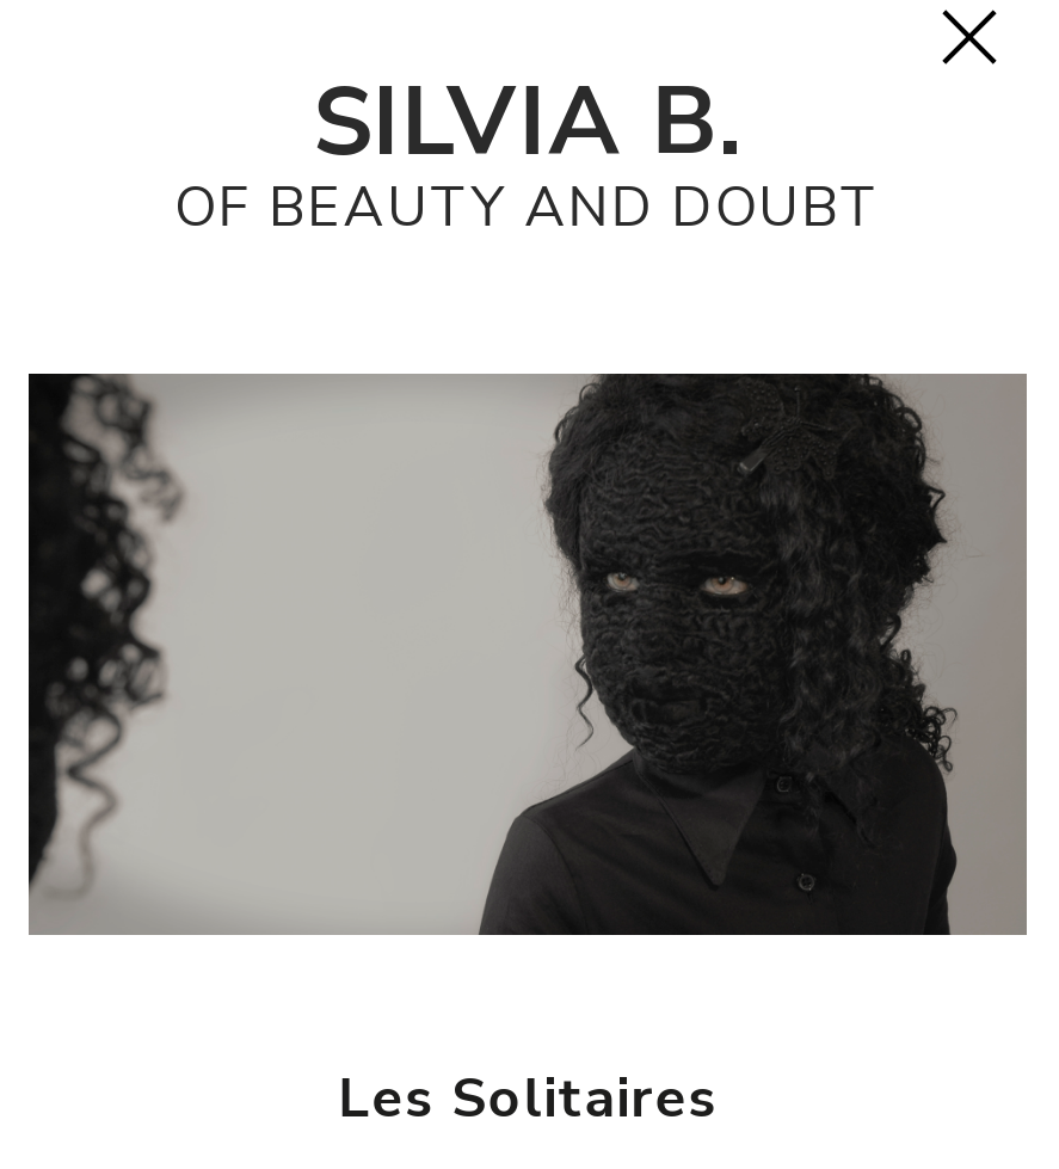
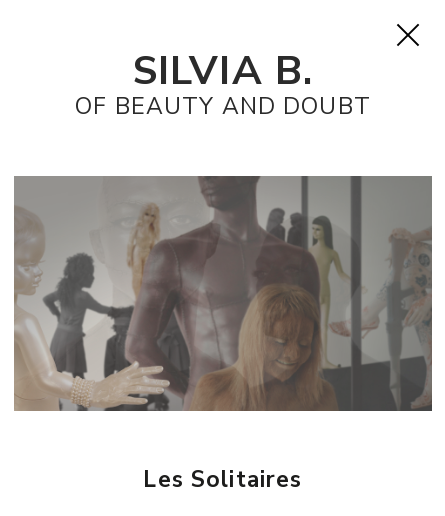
- [image]
+ [image]
